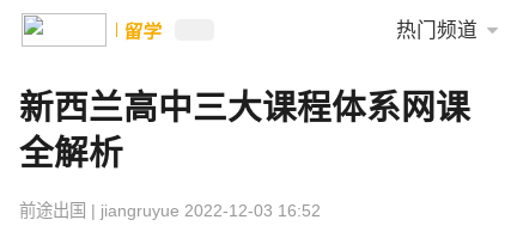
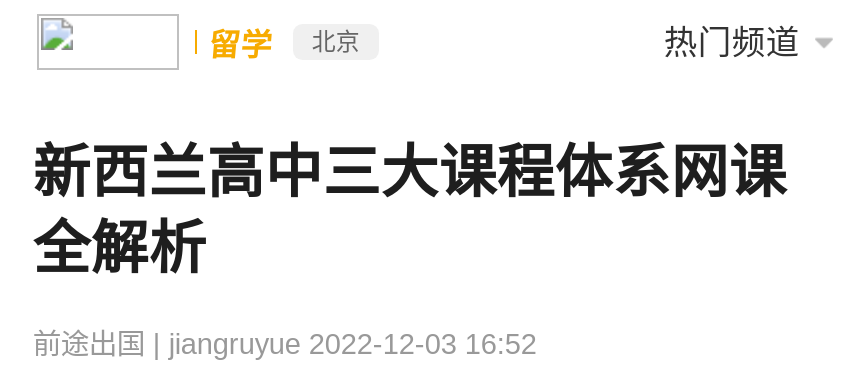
+ 北京
